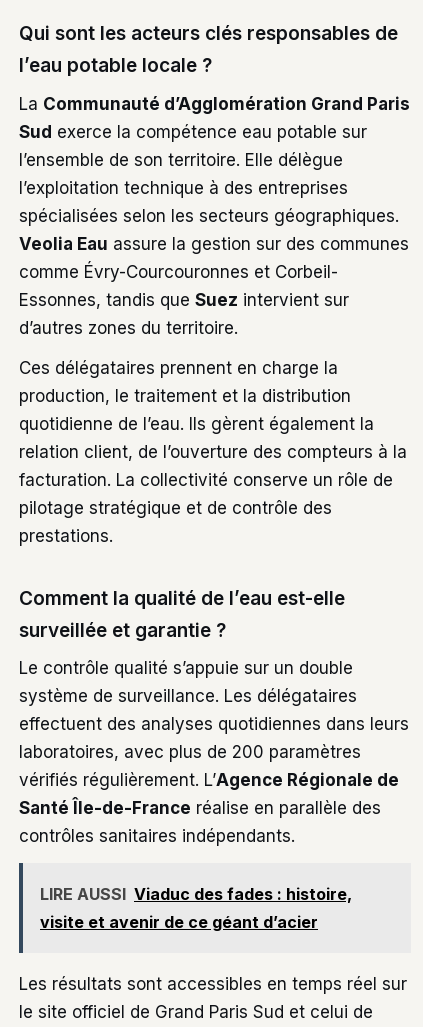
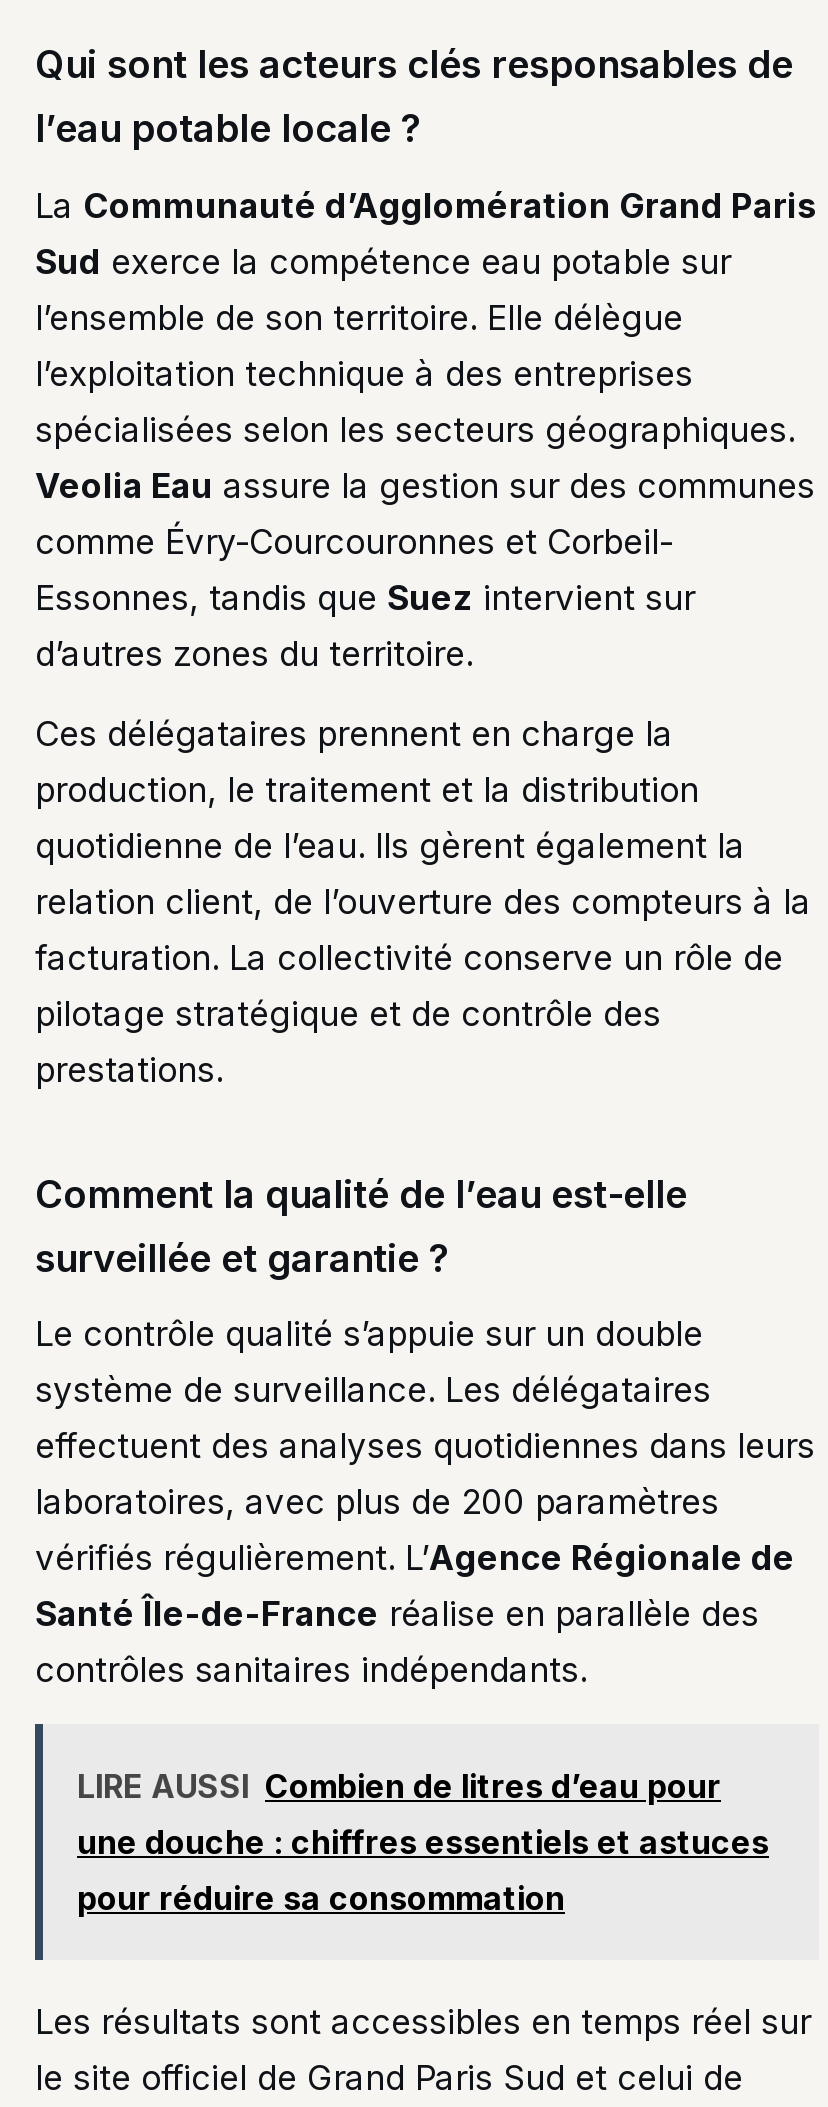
- LIRE AUSSI Viaduc des fades : histoire,
- visite et avenir de ce géant d’acier
+ LIRE AUSSI Combien de litres d’eau pour
+ une douche : chiffres essentiels et astuces
+ pour réduire sa consommation
